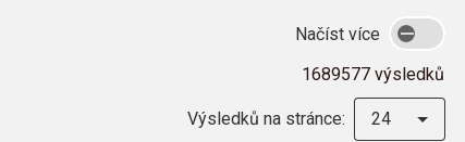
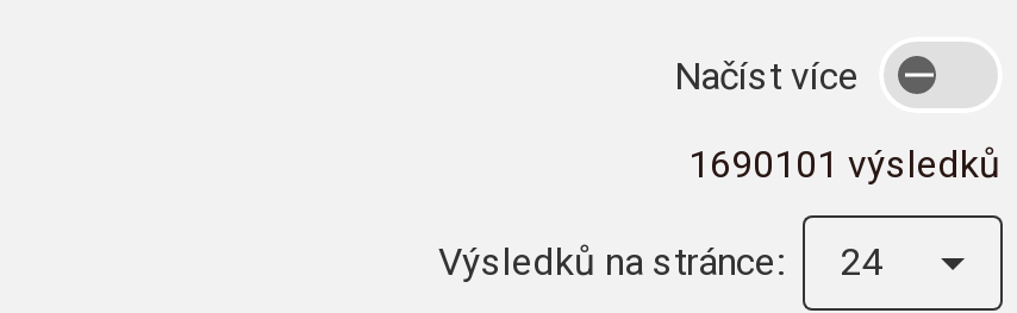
- 1689577 výsledků
+ 1690101 výsledků
